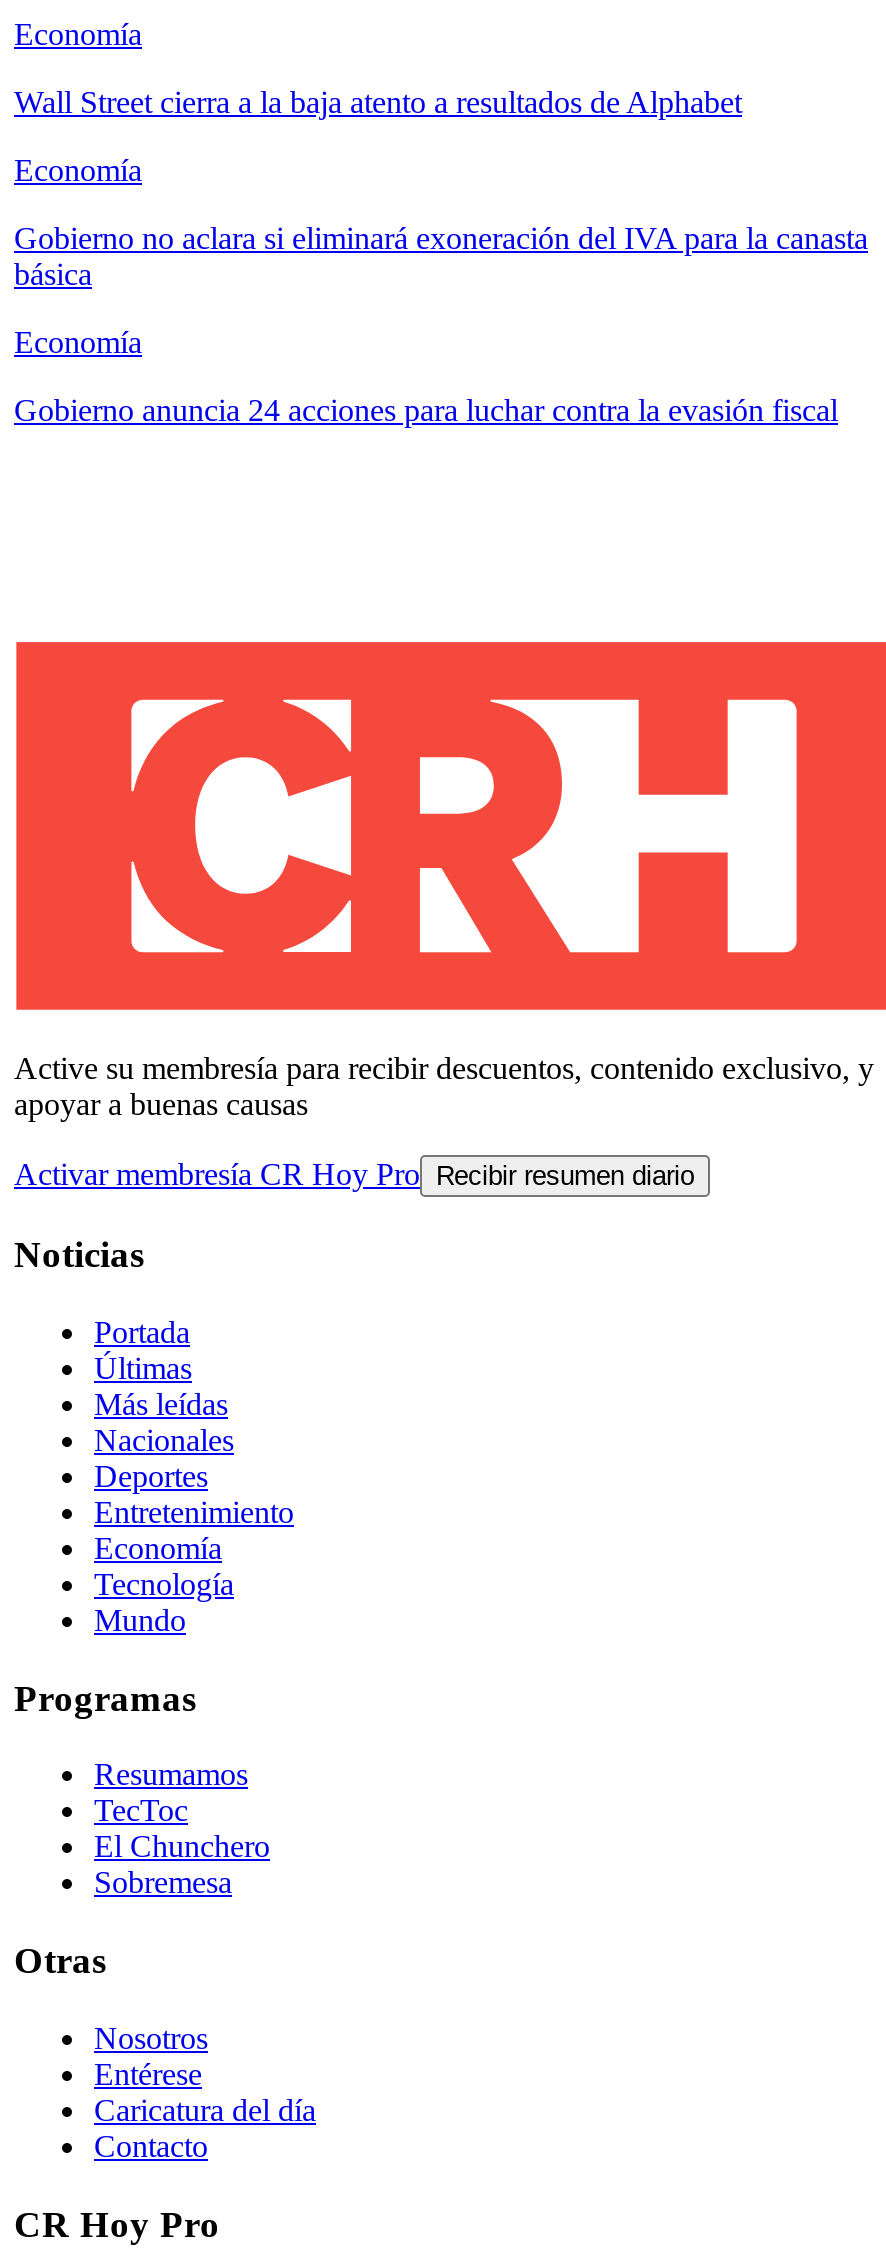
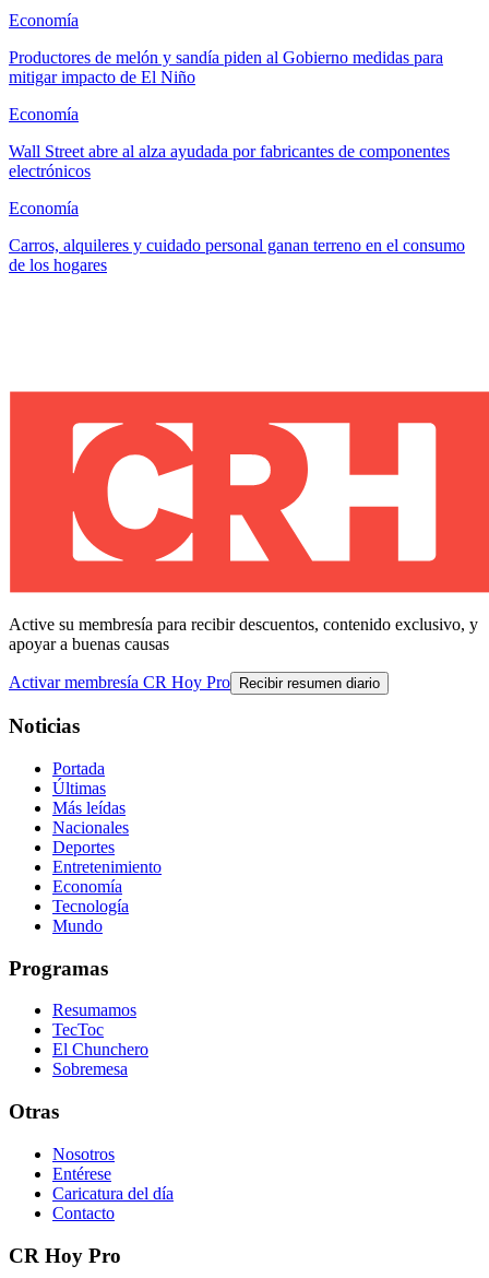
- Wall Street cierra a la baja atento a resultados de Alphabet
+ Productores de melón y sandía piden al Gobierno medidas para
+ mitigar impacto de El Niño

- Gobierno no aclara si eliminará exoneración del IVA para la canasta
- básica
+ Wall Street abre al alza ayudada por fabricantes de componentes
+ electrónicos

- Gobierno anuncia 24 acciones para luchar contra la evasión fiscal
+ Carros, alquileres y cuidado personal ganan terreno en el consumo
+ de los hogares
